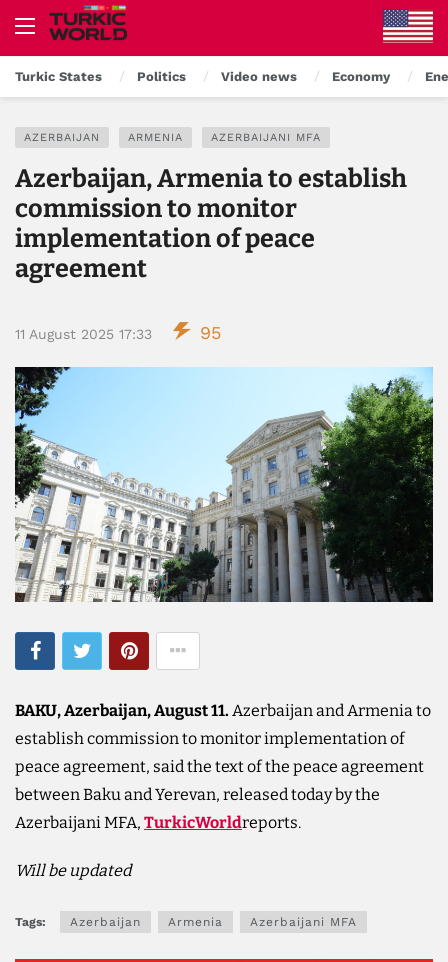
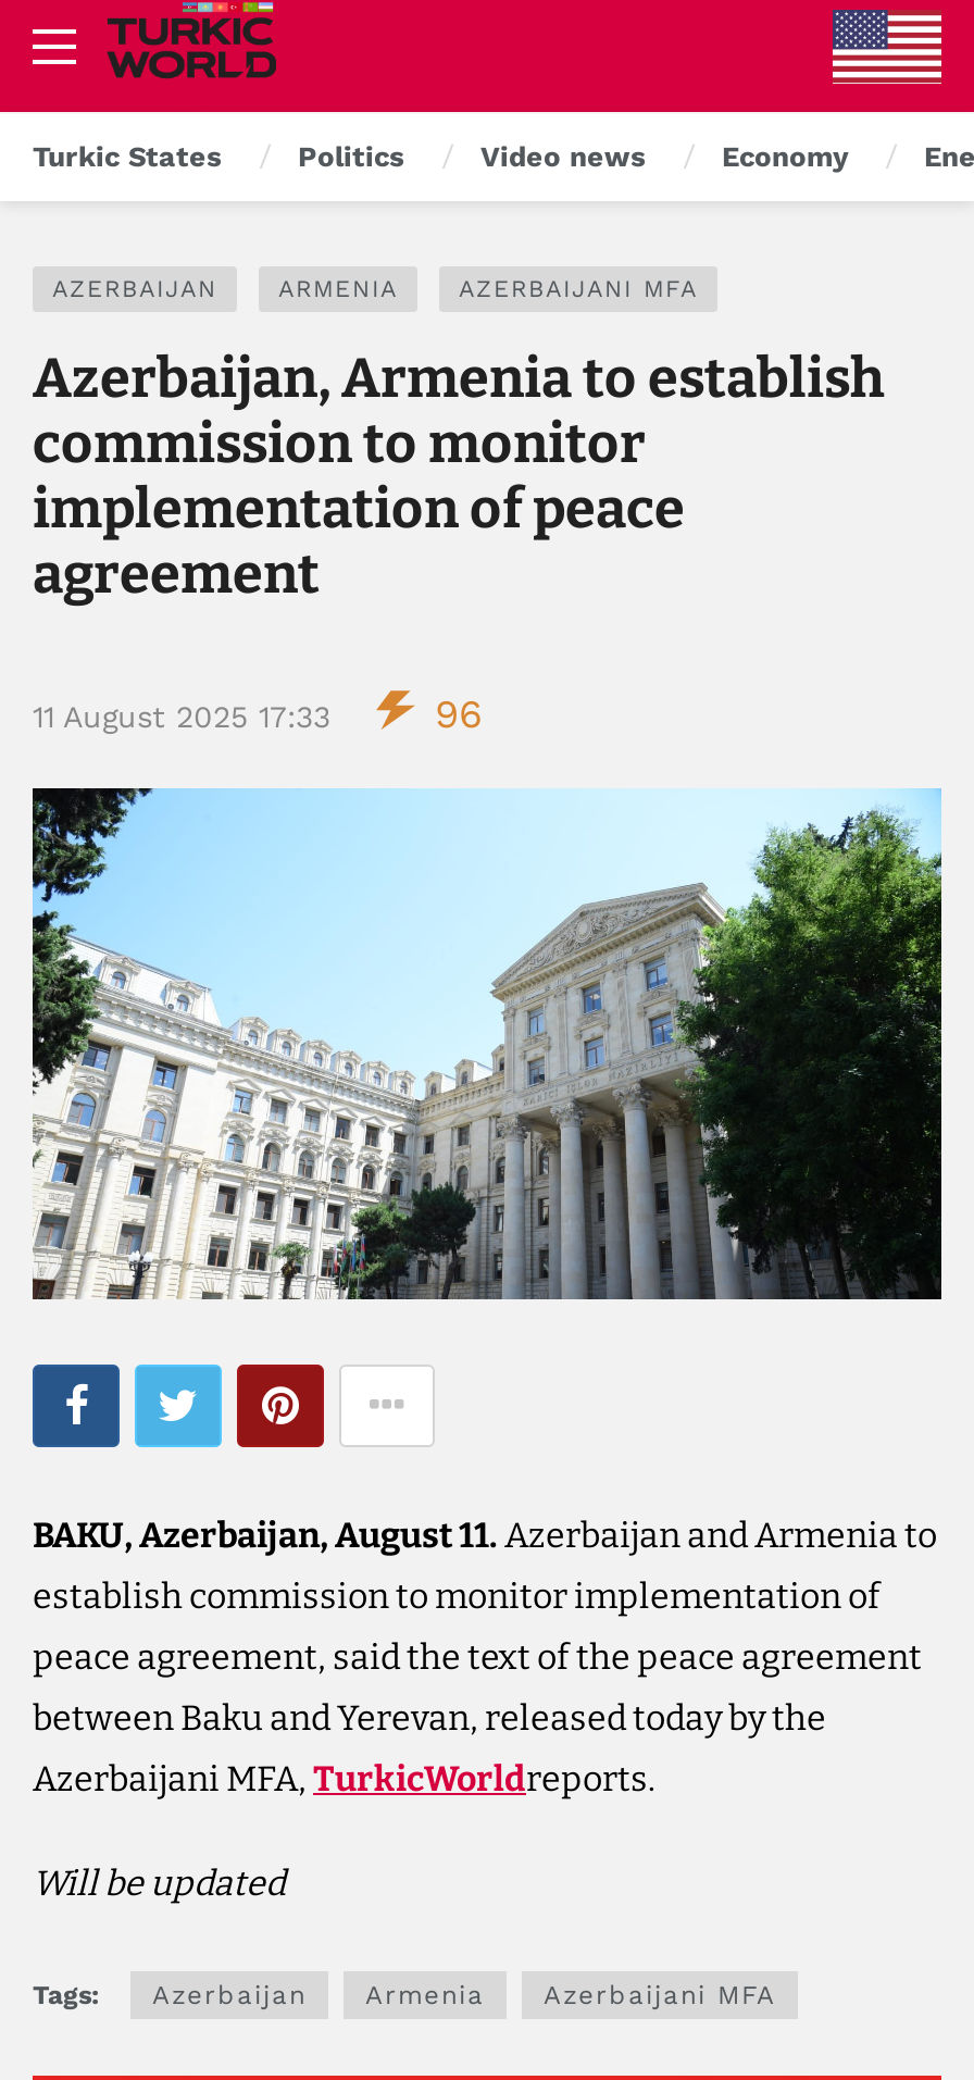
- 95
+ 96
